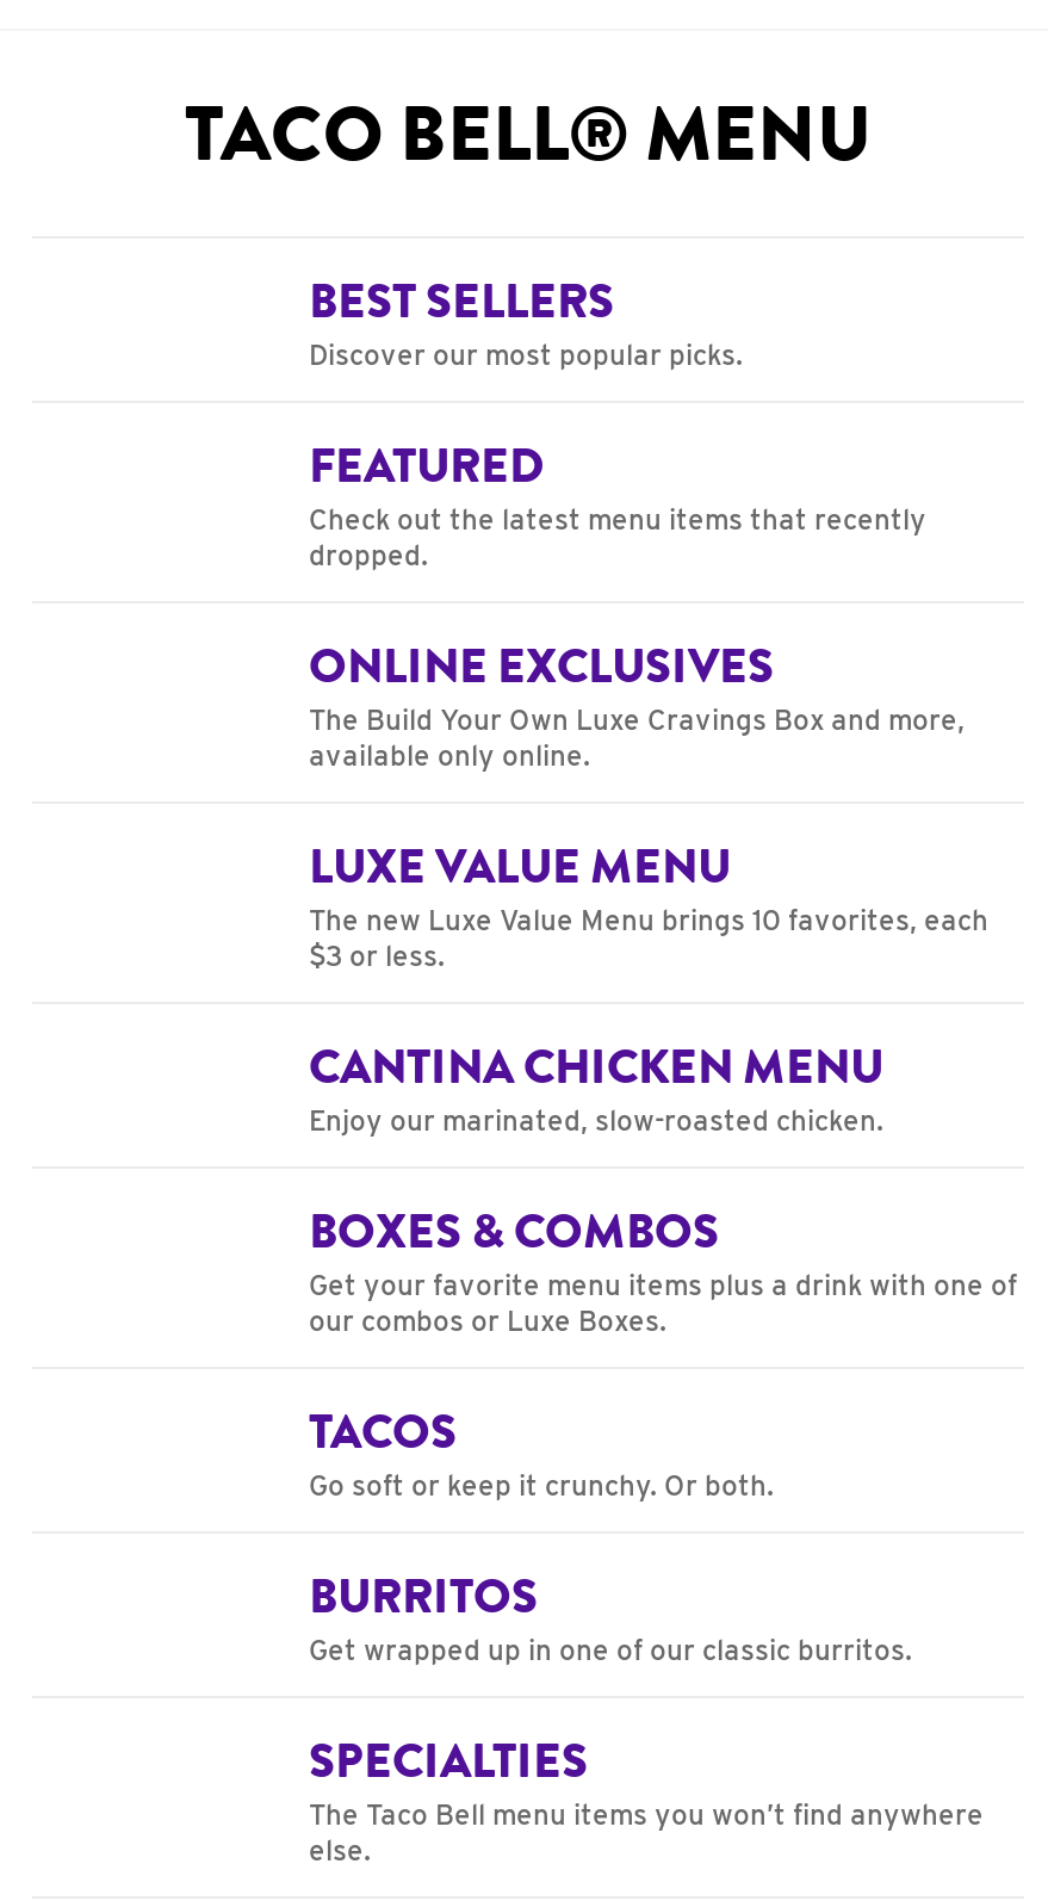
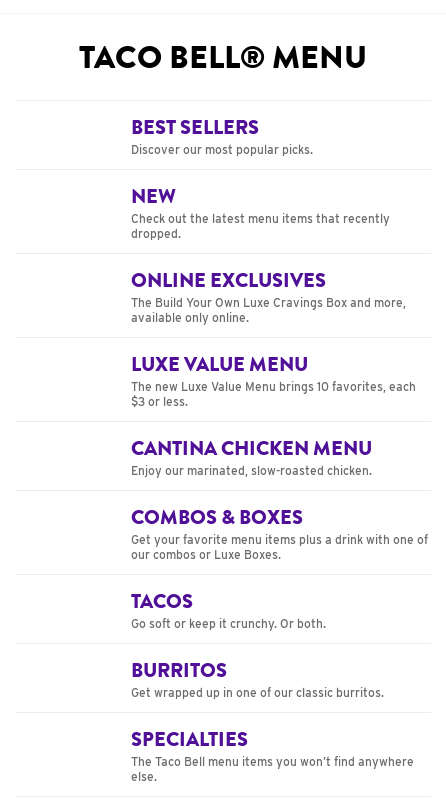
- FEATURED
+ NEW

- BOXES & COMBOS
+ COMBOS & BOXES
